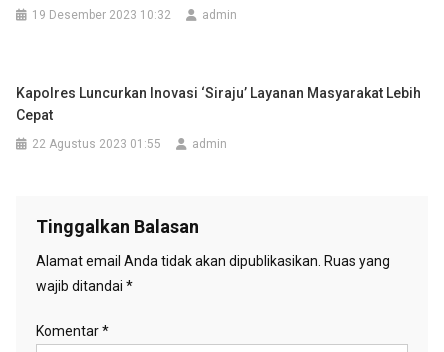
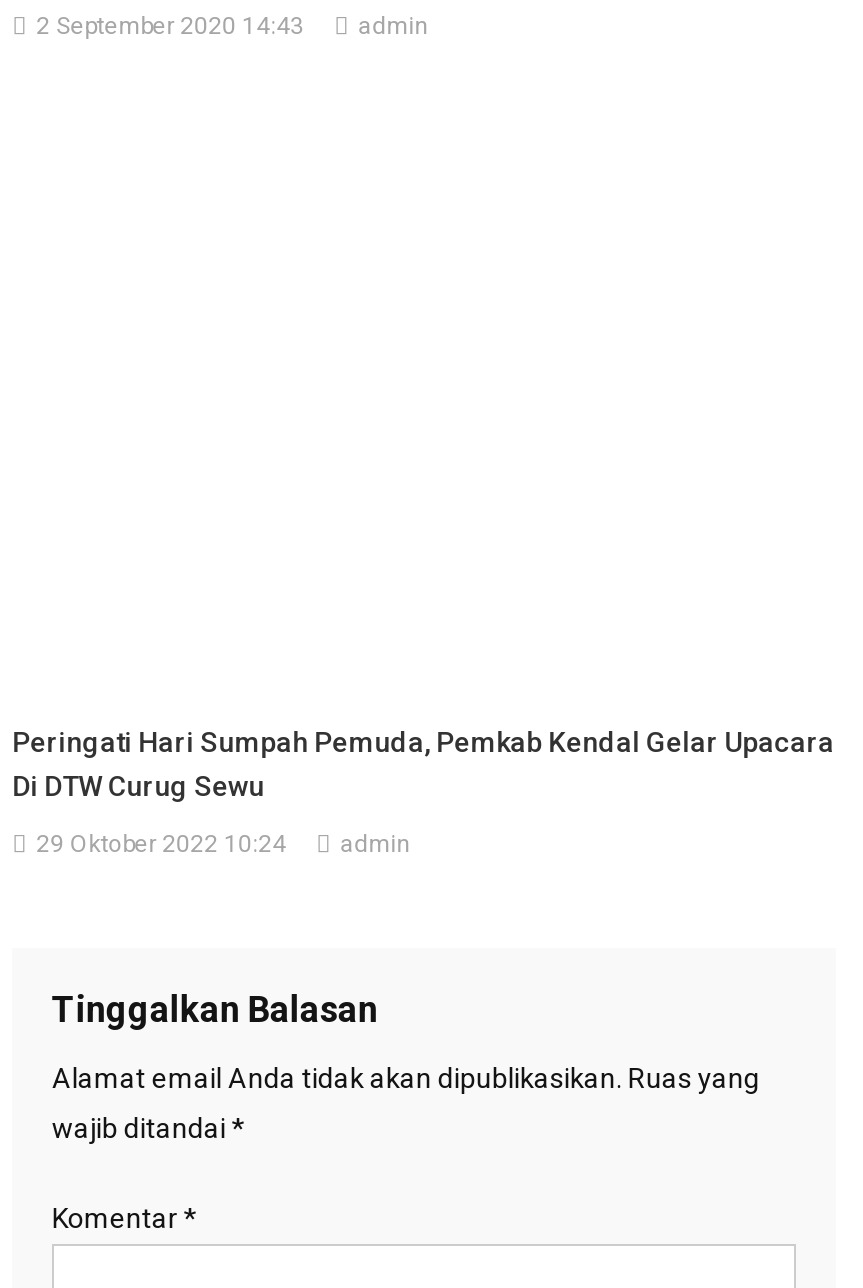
- 19 Desember 2023 10:32
+ 2 September 2020 14:43

- Kapolres Luncurkan Inovasi ‘Siraju’ Layanan Masyarakat Lebih
- Cepat
+ Peringati Hari Sumpah Pemuda, Pemkab Kendal Gelar Upacara
+ Di DTW Curug Sewu

- 22 Agustus 2023 01:55
+ 29 Oktober 2022 10:24
